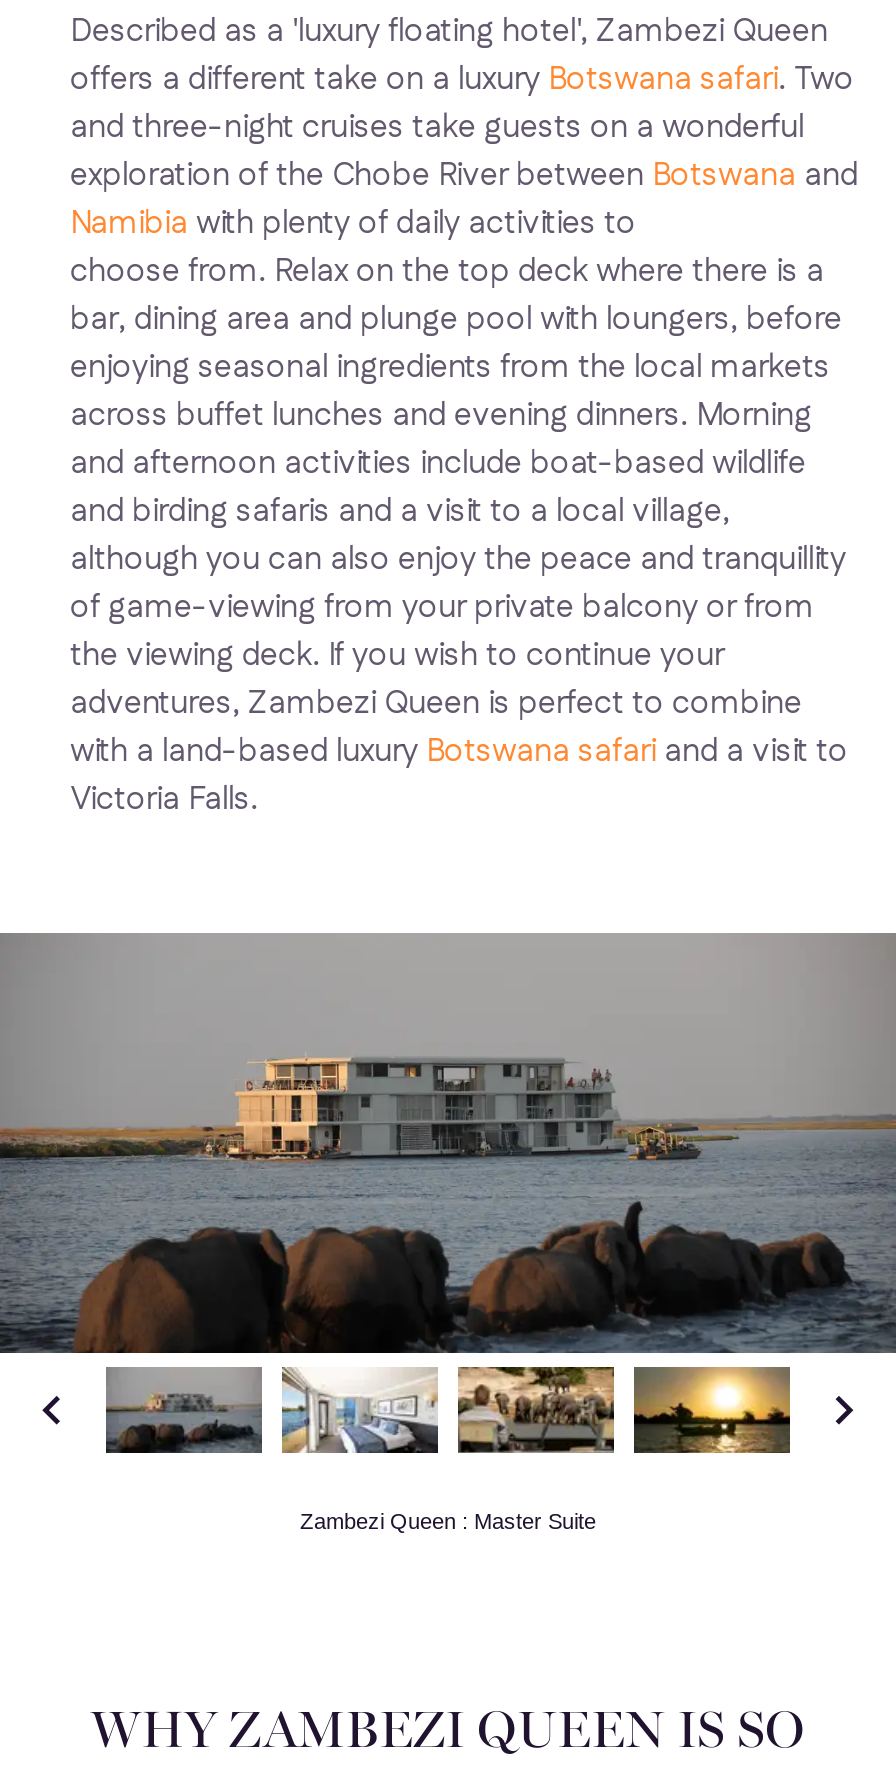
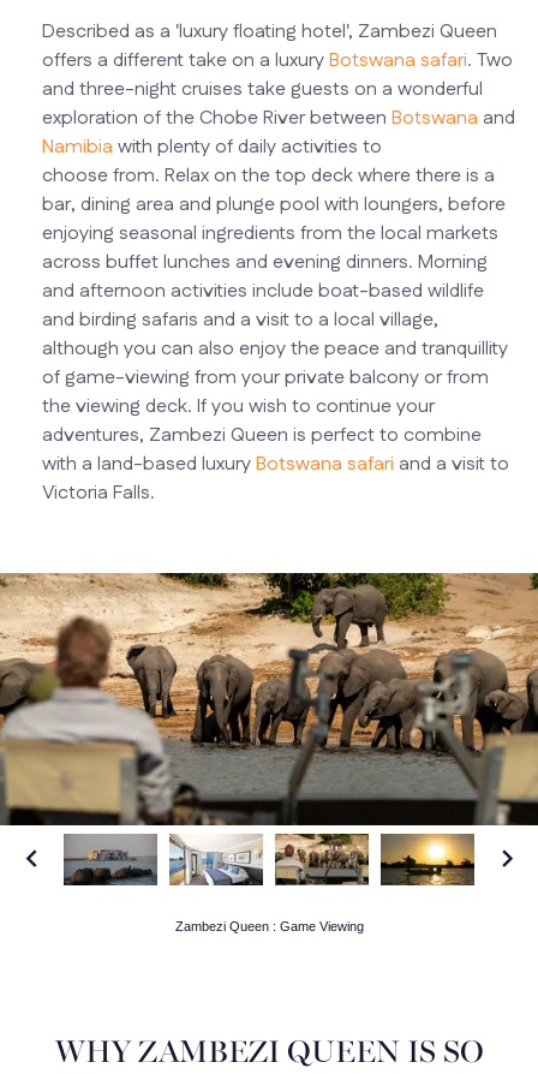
- [image]
+ [image]

- Zambezi Queen : Master Suite
+ Zambezi Queen : Game Viewing
